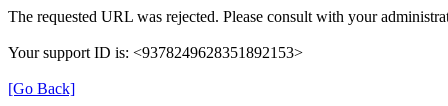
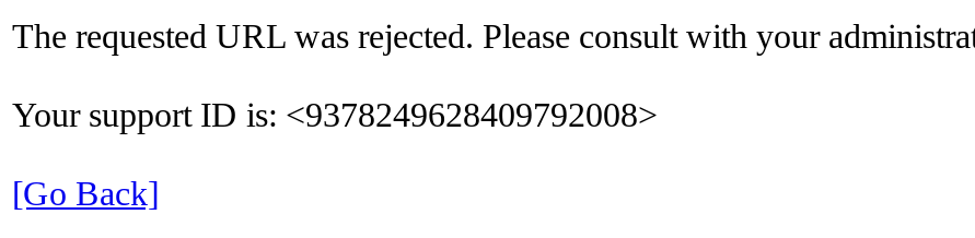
- Your support ID is: <9378249628351892153>
+ Your support ID is: <9378249628409792008>
